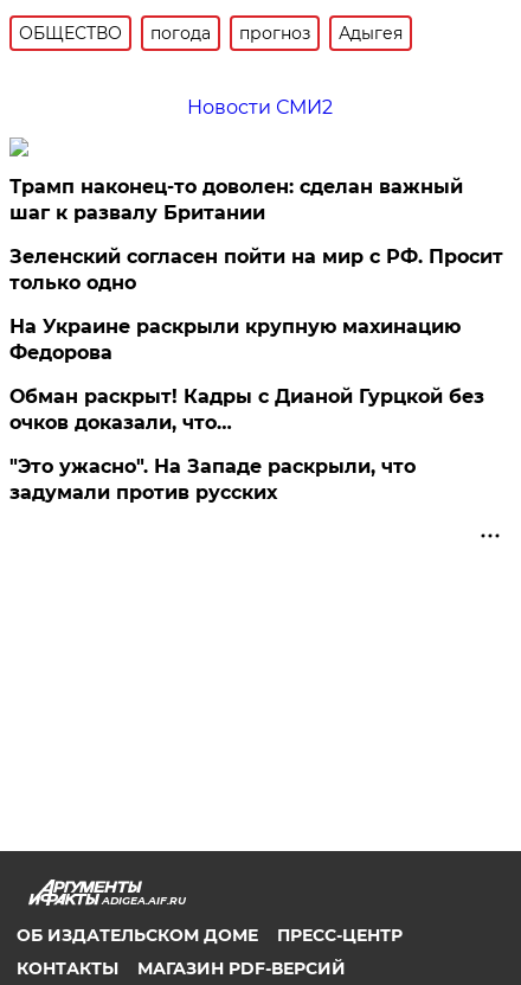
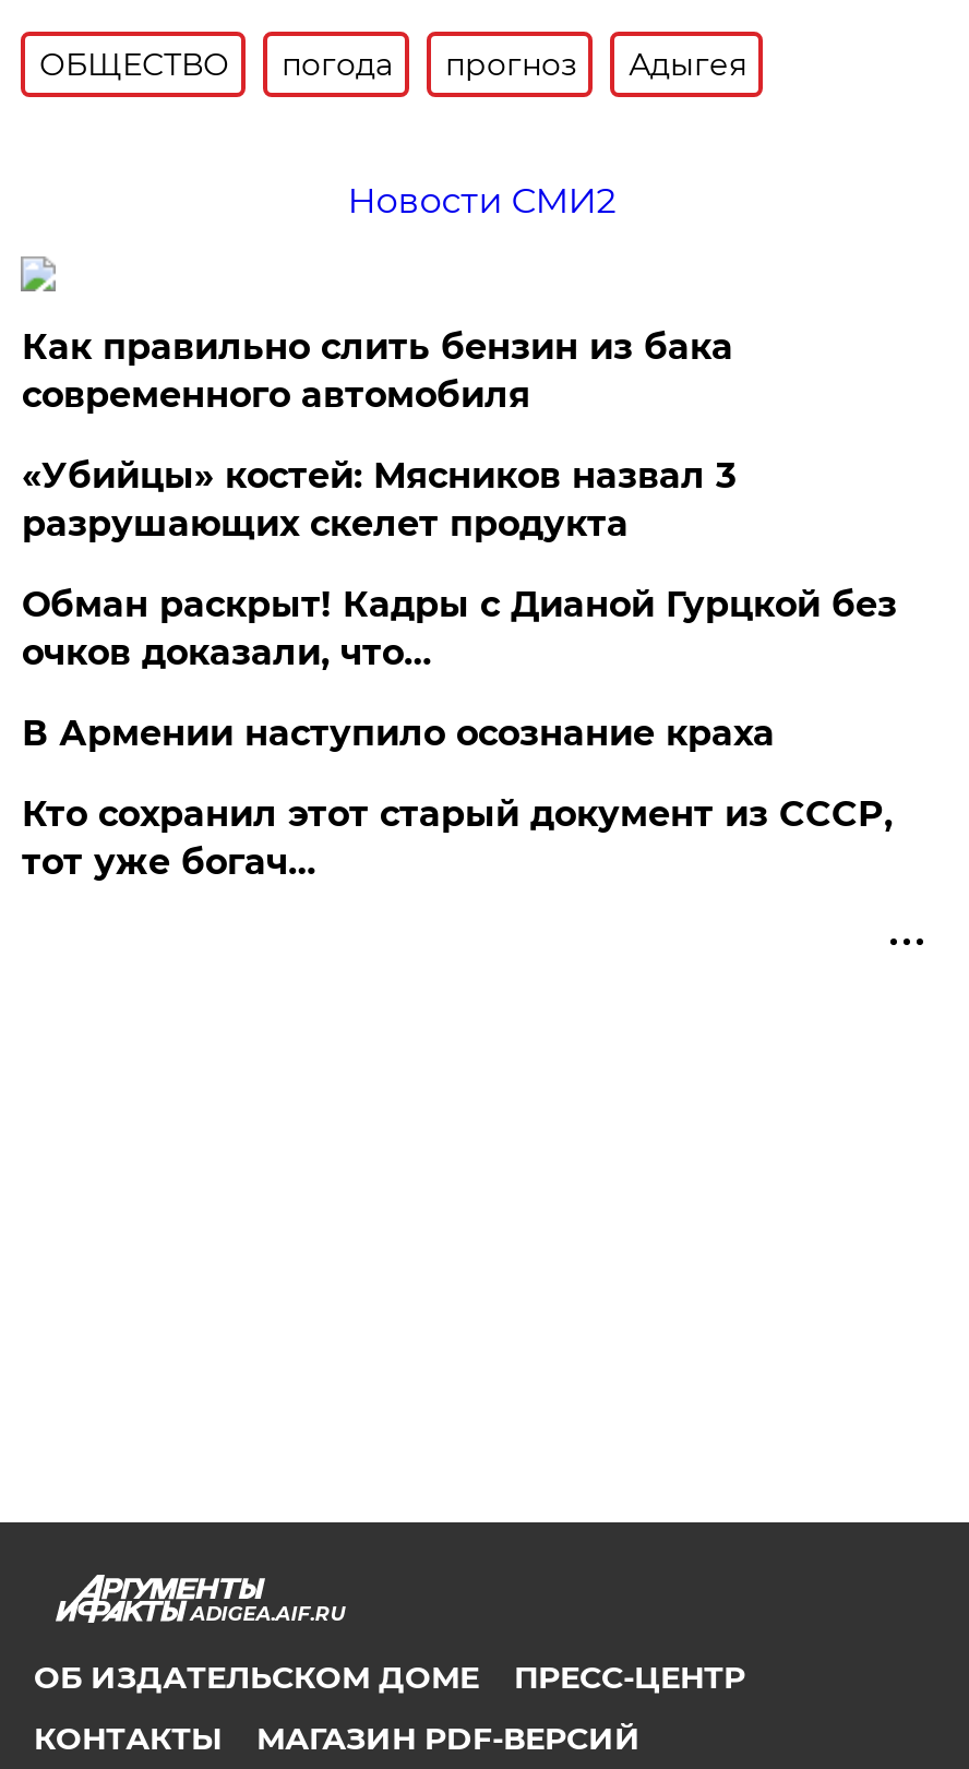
- Трамп наконец-то доволен: сделан важный
- шаг к развалу Британии
- Зеленский согласен пойти на мир с РФ. Просит
- только одно
- На Украине раскрыли крупную махинацию
- Федорова
+ Как правильно слить бензин из бака
+ современного автомобиля
+ «Убийцы» костей: Мясников назвал 3
+ разрушающих скелет продукта

moved up: Обман раскрыт! Кадры с Дианой Гурцкой без | очков доказали, что…

- "Это ужасно". На Западе раскрыли, что
- задумали против русских
+ В Армении наступило осознание краха
+ Кто сохранил этот старый документ из СССР,
+ тот уже богач…
